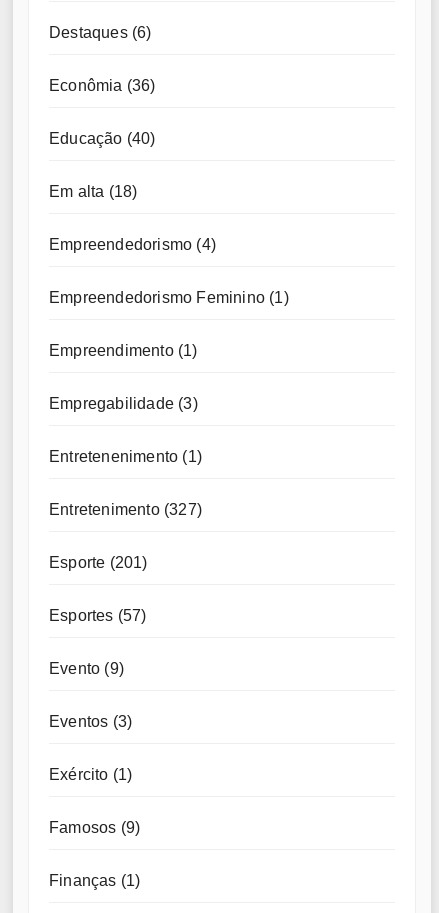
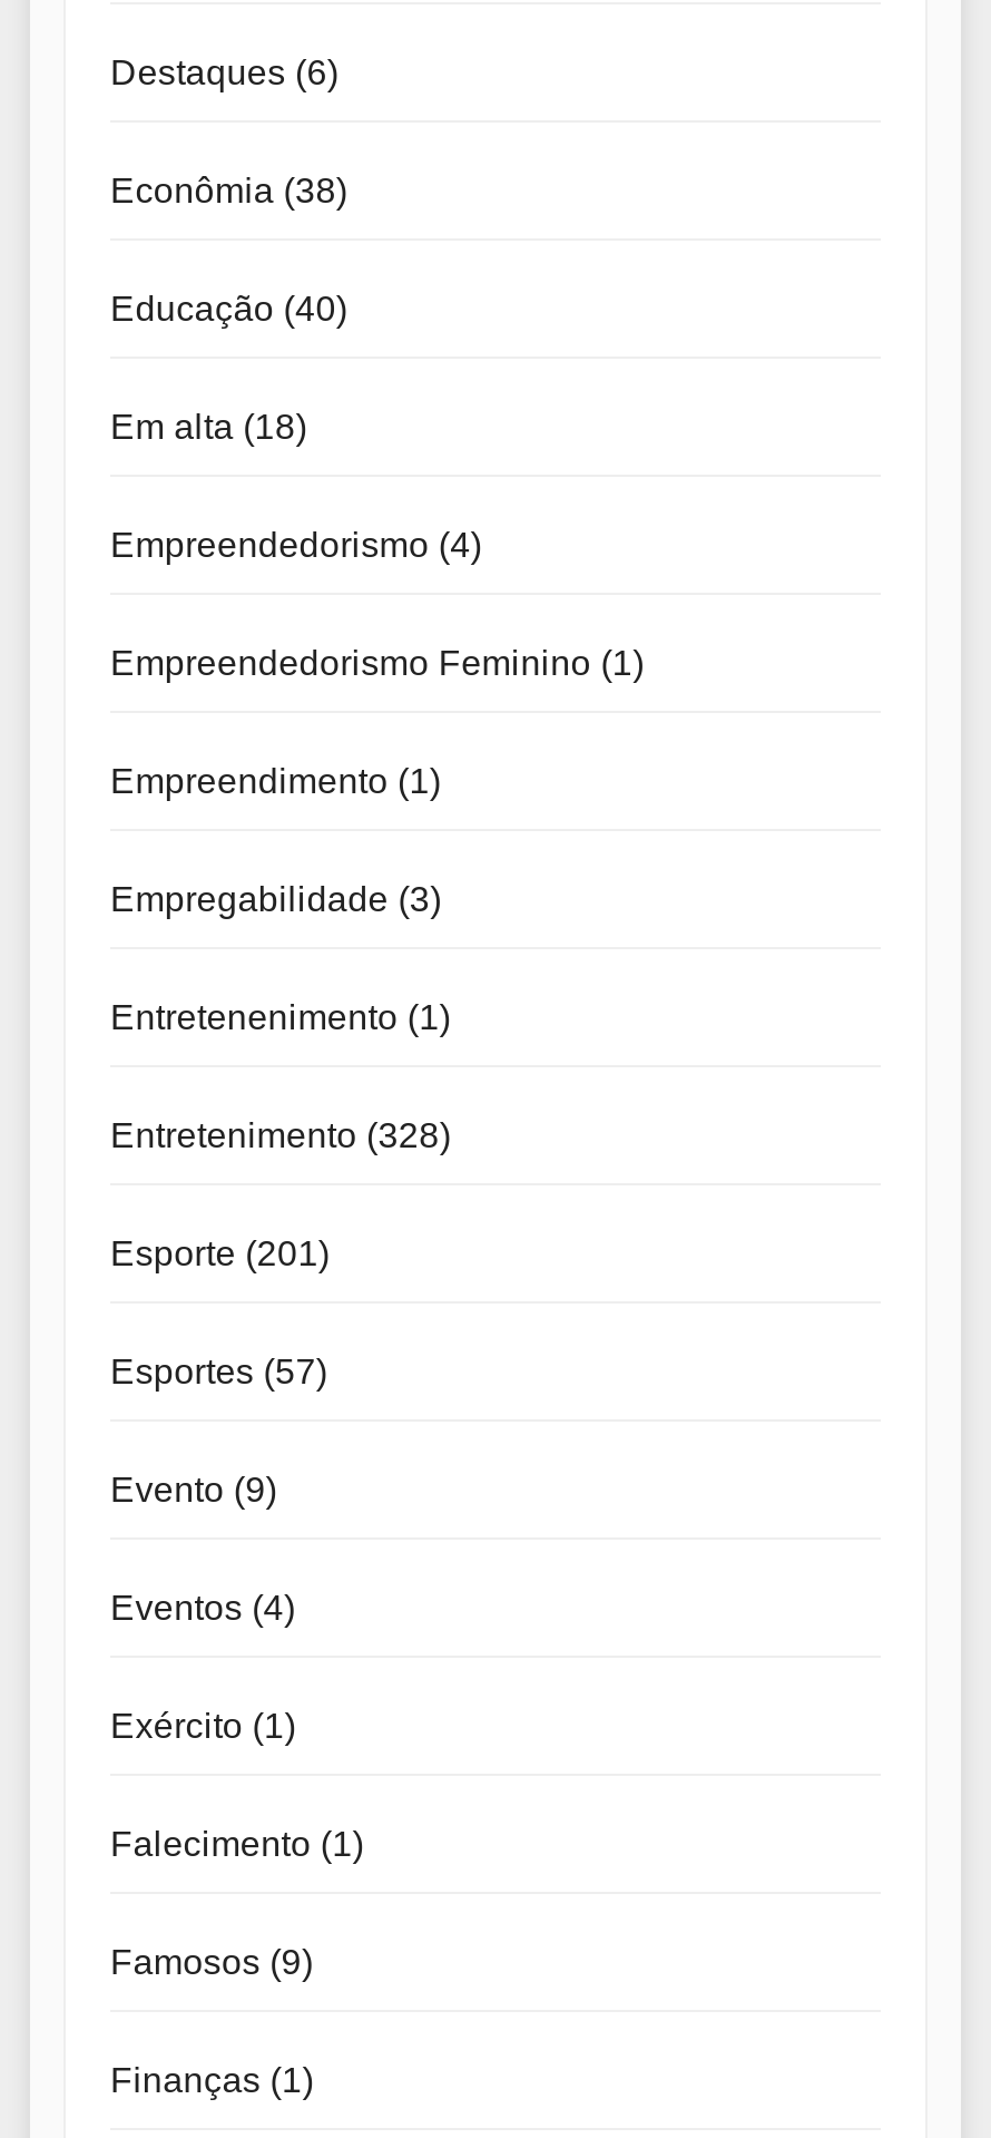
- Econômia (36)
+ Econômia (38)

- Entretenimento (327)
+ Entretenimento (328)

- Eventos (3)
+ Eventos (4)

+ Falecimento (1)
